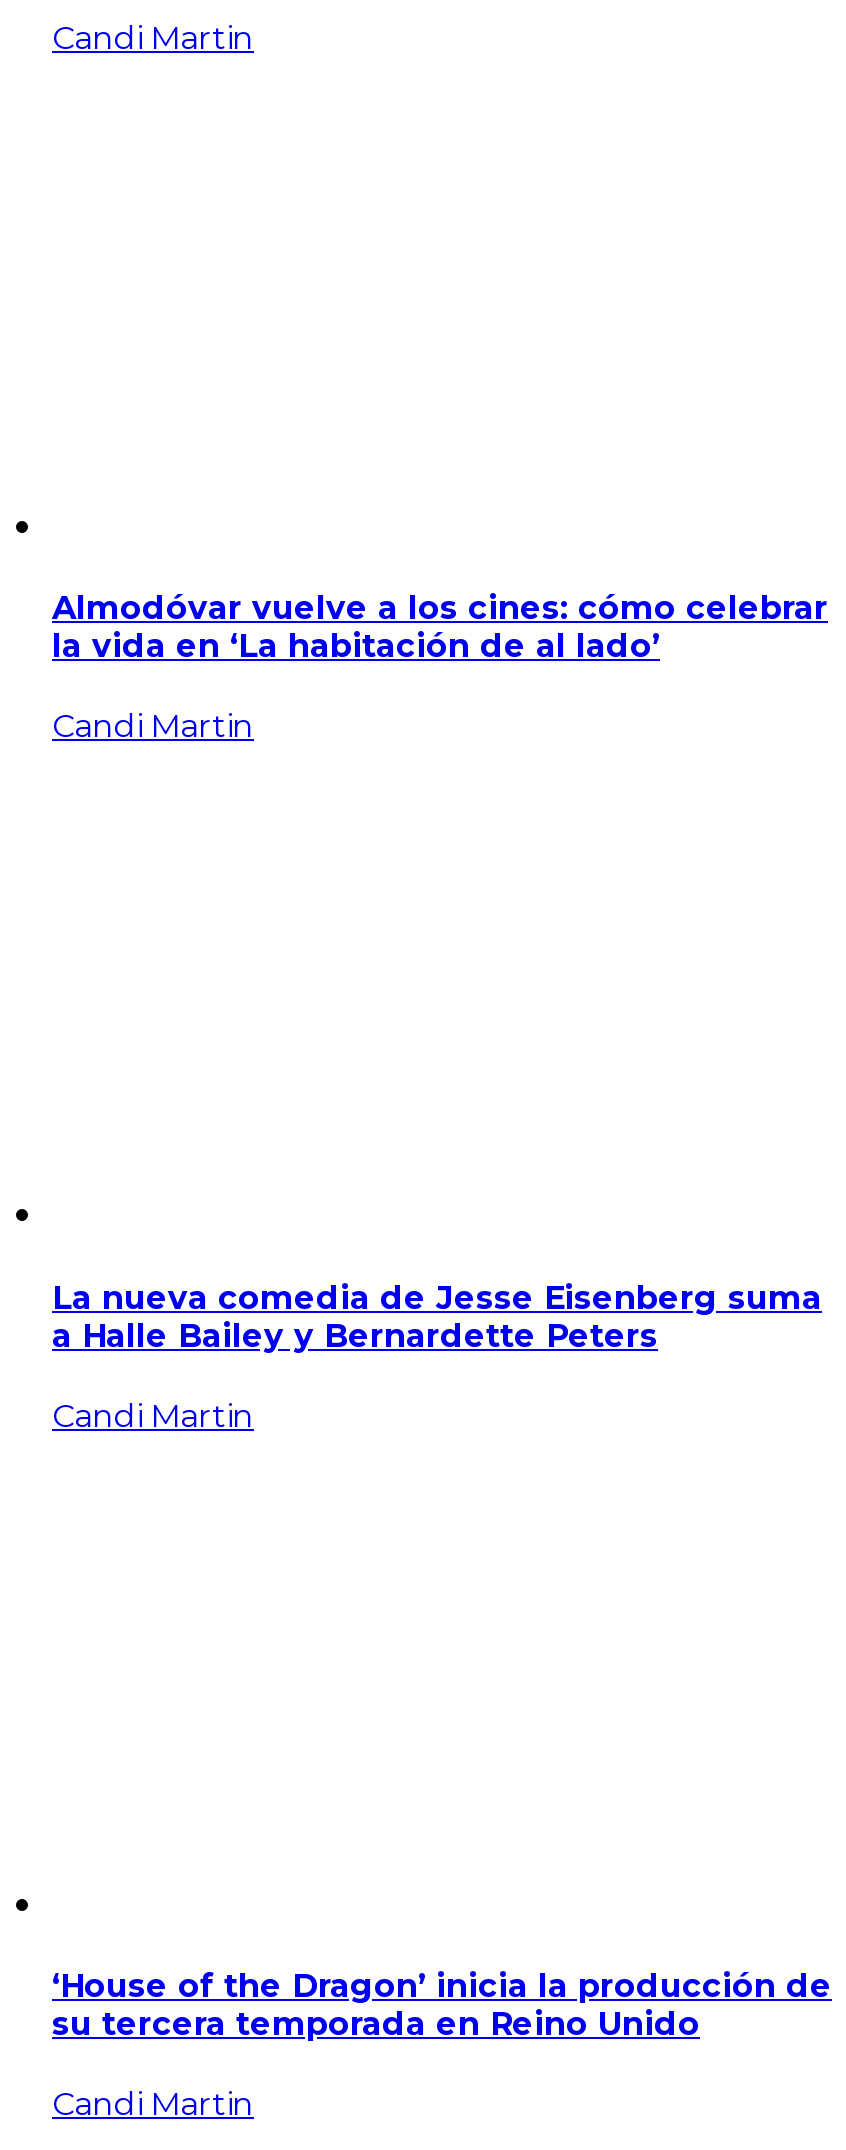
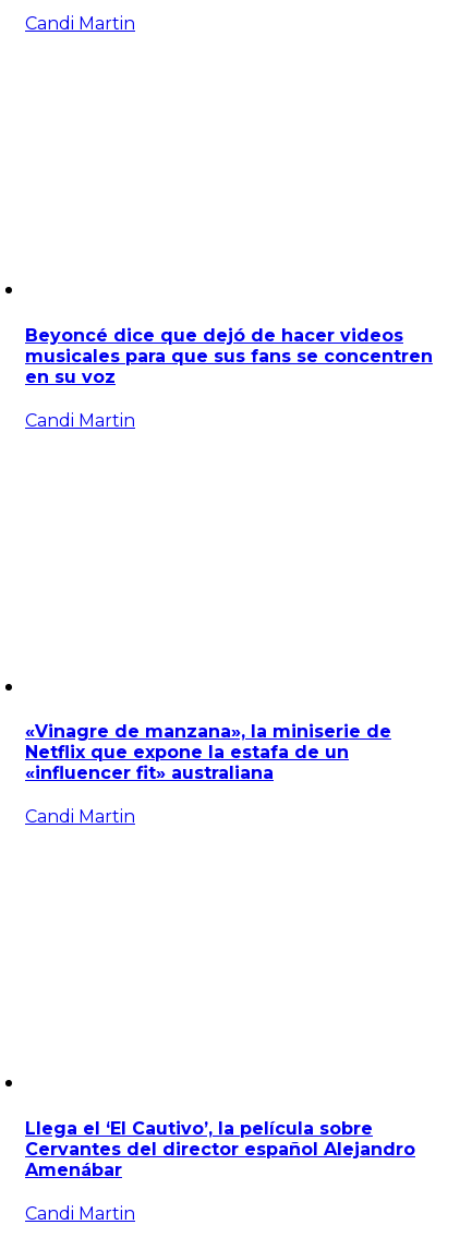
- Almodóvar vuelve a los cines: cómo celebrar
- la vida en ‘La habitación de al lado’
+ Beyoncé dice que dejó de hacer videos
+ musicales para que sus fans se concentren
+ en su voz

- La nueva comedia de Jesse Eisenberg suma
- a Halle Bailey y Bernardette Peters
+ «Vinagre de manzana», la miniserie de
+ Netflix que expone la estafa de un
+ «influencer fit» australiana

- ‘House of the Dragon’ inicia la producción de
- su tercera temporada en Reino Unido
+ Llega el ‘El Cautivo’, la película sobre
+ Cervantes del director español Alejandro
+ Amenábar
